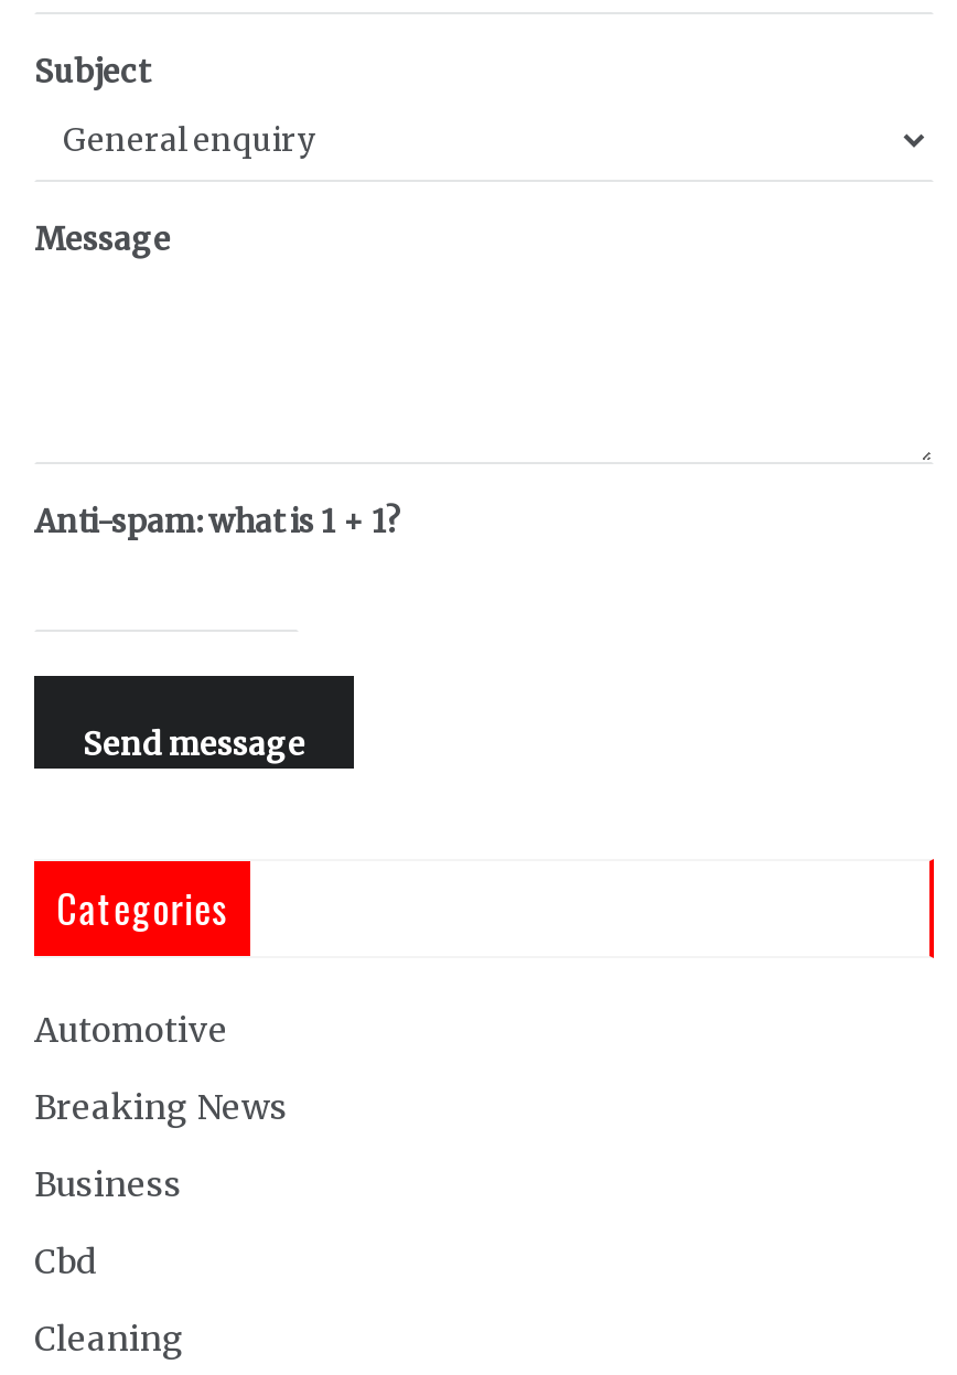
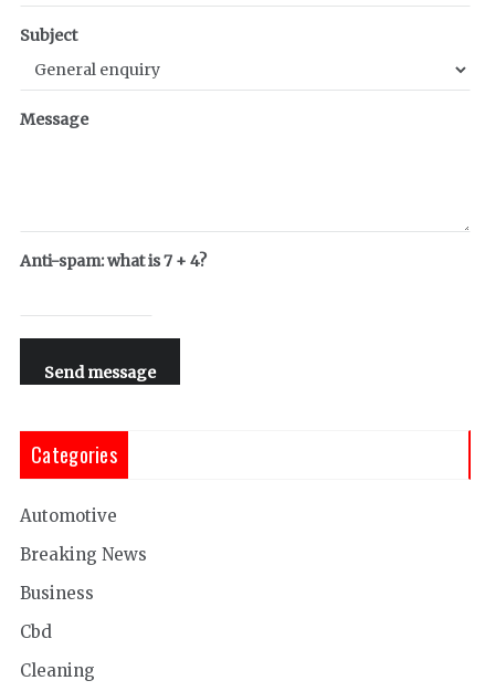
- Anti-spam: what is 1 + 1?
+ Anti-spam: what is 7 + 4?
